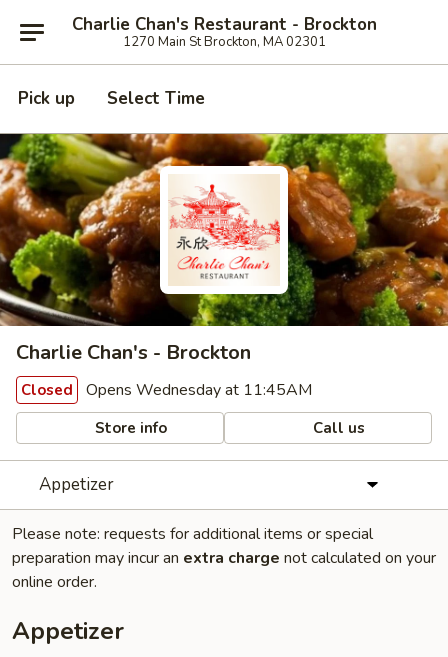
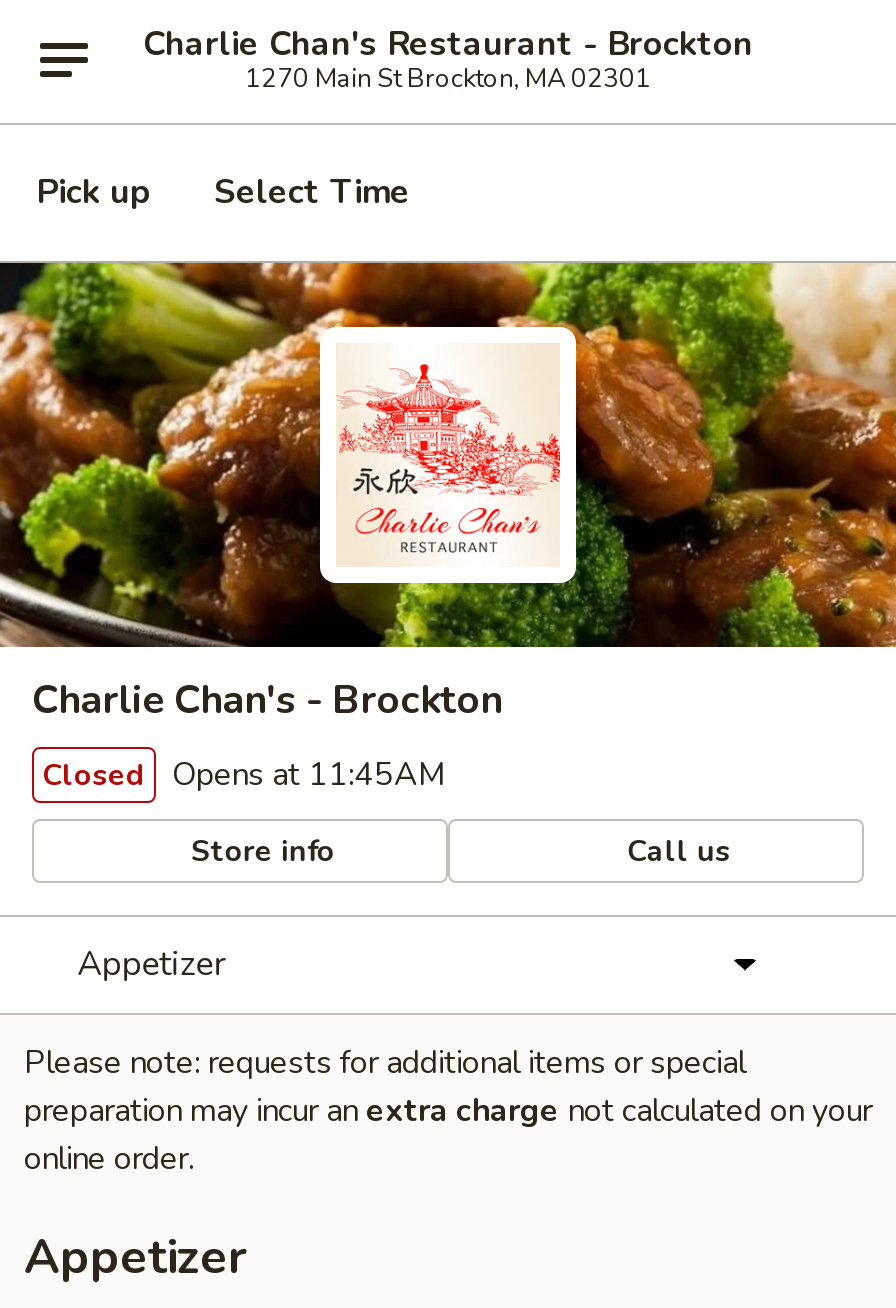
- Closed Opens Wednesday at 11:45AM
+ Closed Opens at 11:45AM
